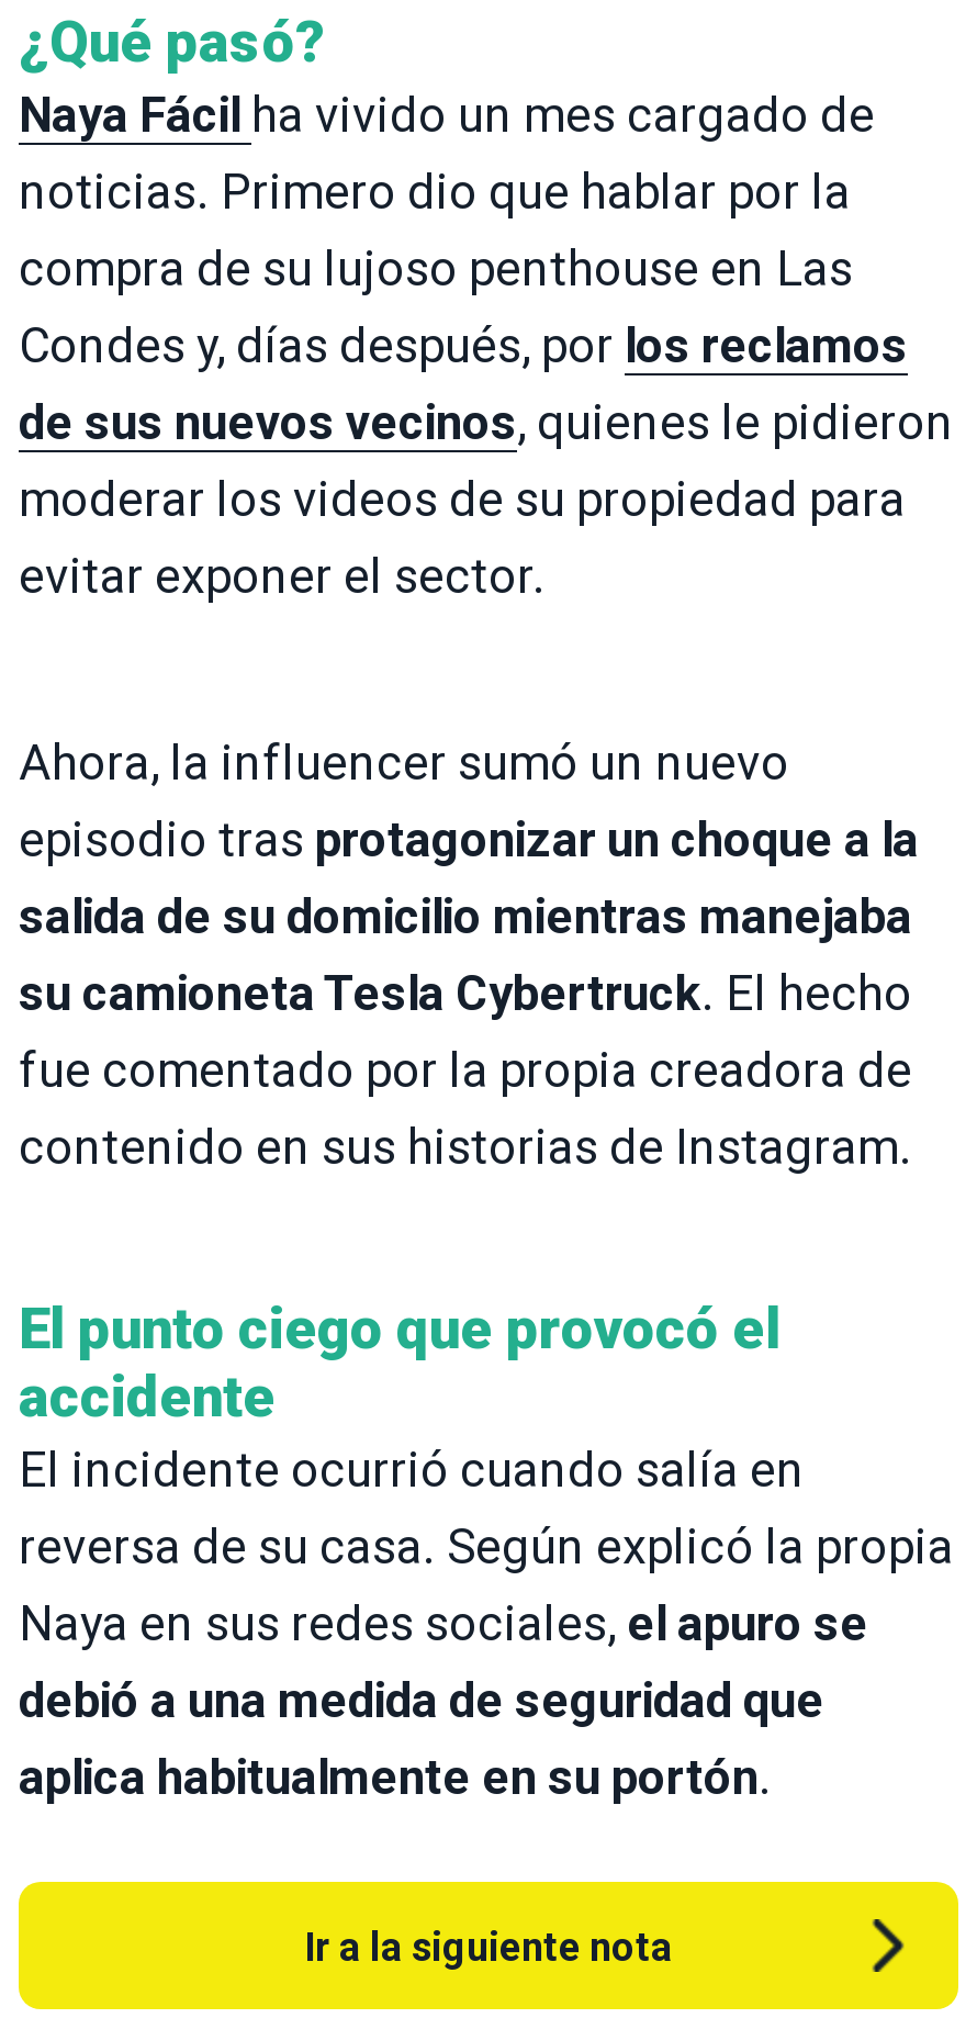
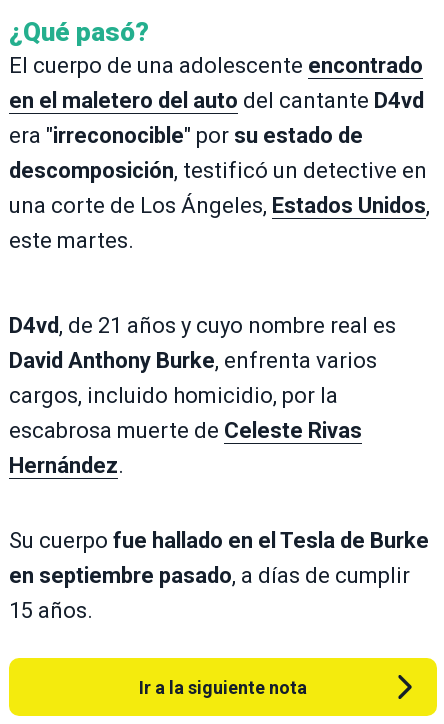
- Naya Fácil ha vivido un mes cargado de
- noticias. Primero dio que hablar por la
- compra de su lujoso penthouse en Las
- Condes y, días después, por los reclamos
- de sus nuevos vecinos, quienes le pidieron
- moderar los videos de su propiedad para
- evitar exponer el sector.
+ El cuerpo de una adolescente encontrado
+ en el maletero del auto del cantante D4vd
+ era "irreconocible" por su estado de
+ descomposición, testificó un detective en
+ una corte de Los Ángeles, Estados Unidos,
+ este martes.

- Ahora, la influencer sumó un nuevo
- episodio tras protagonizar un choque a la
- salida de su domicilio mientras manejaba
- su camioneta Tesla Cybertruck. El hecho
- fue comentado por la propia creadora de
- contenido en sus historias de Instagram.
+ D4vd, de 21 años y cuyo nombre real es
+ David Anthony Burke, enfrenta varios
+ cargos, incluido homicidio, por la
+ escabrosa muerte de Celeste Rivas
+ Hernández.

- El punto ciego que provocó el
- accidente
- El incidente ocurrió cuando salía en
- reversa de su casa. Según explicó la propia
- Naya en sus redes sociales, el apuro se
- debió a una medida de seguridad que
- aplica habitualmente en su portón.
+ Su cuerpo fue hallado en el Tesla de Burke
+ en septiembre pasado, a días de cumplir
+ 15 años.
